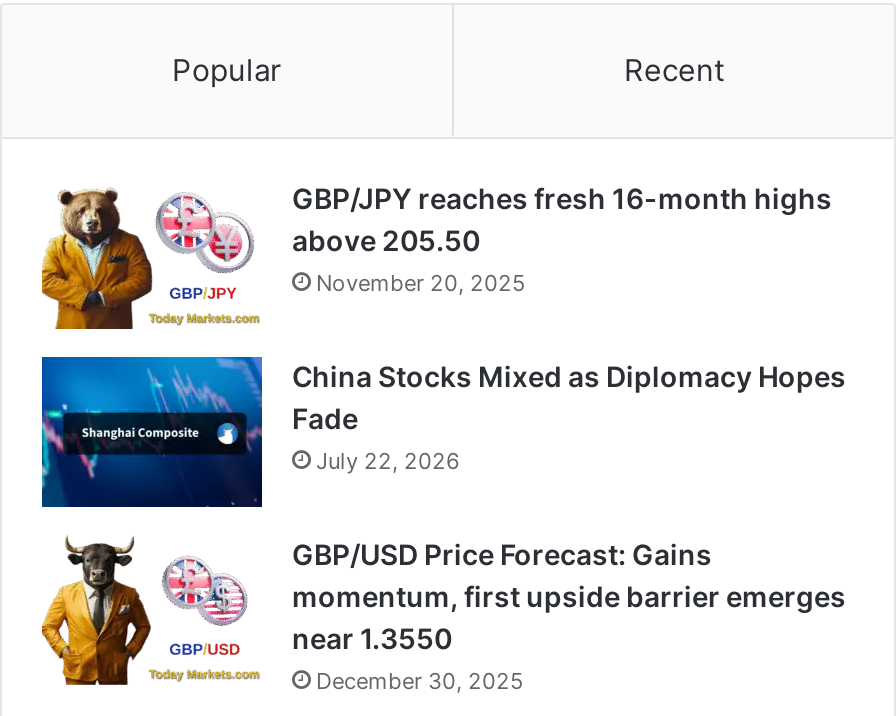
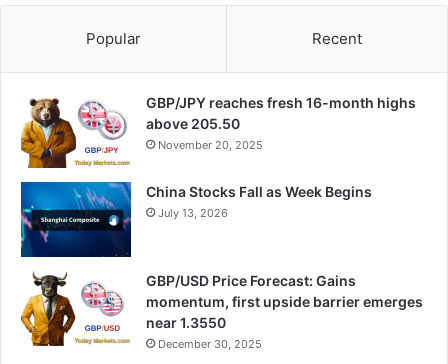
- China Stocks Mixed as Diplomacy Hopes
- Fade
- July 22, 2026
+ China Stocks Fall as Week Begins
+ July 13, 2026
